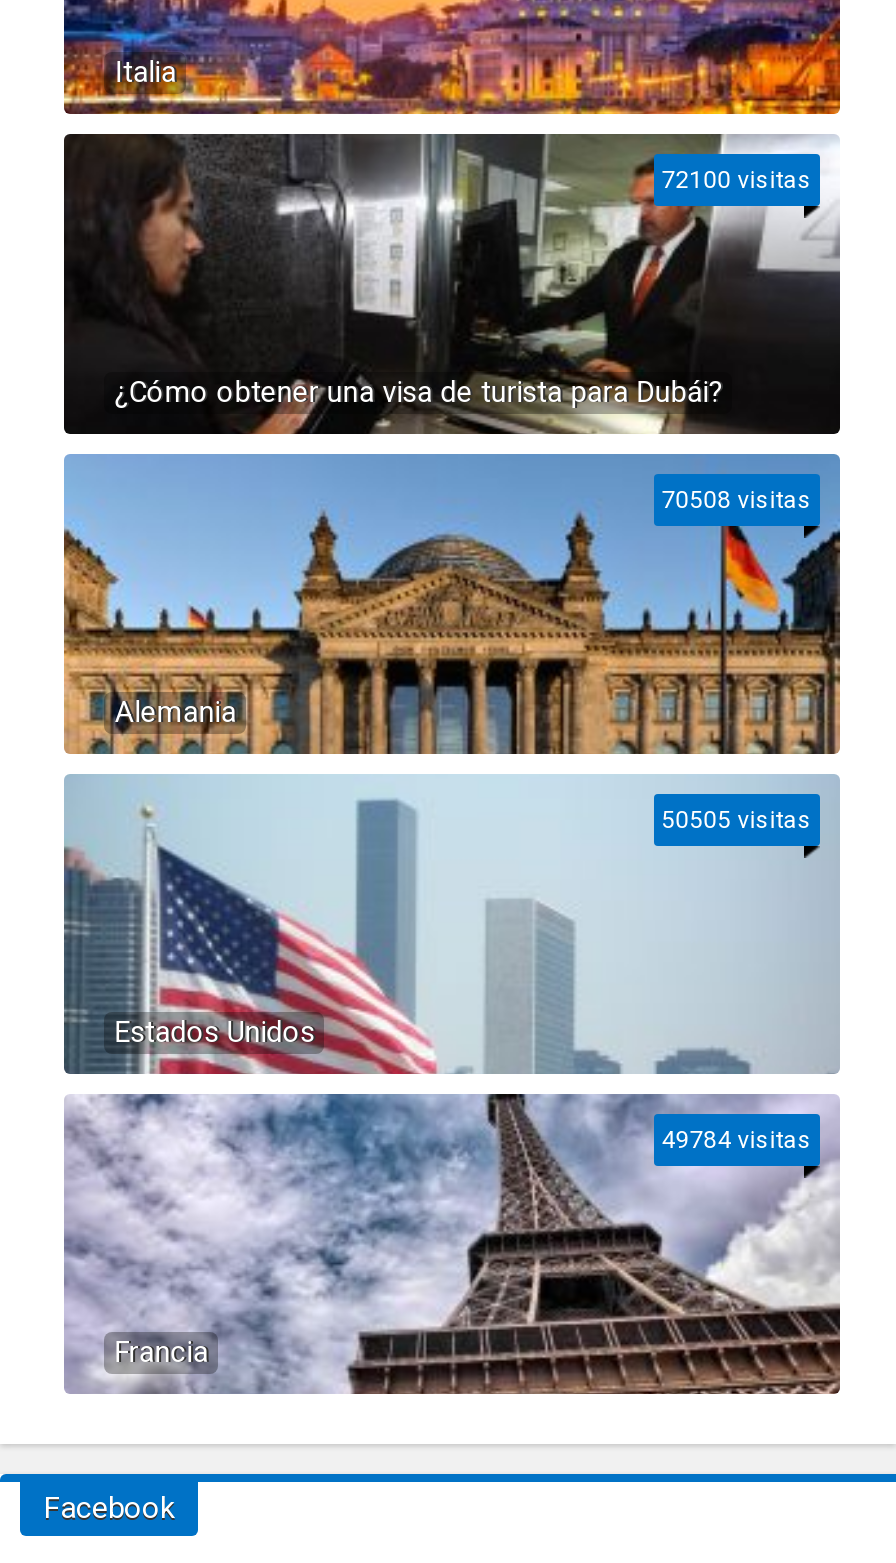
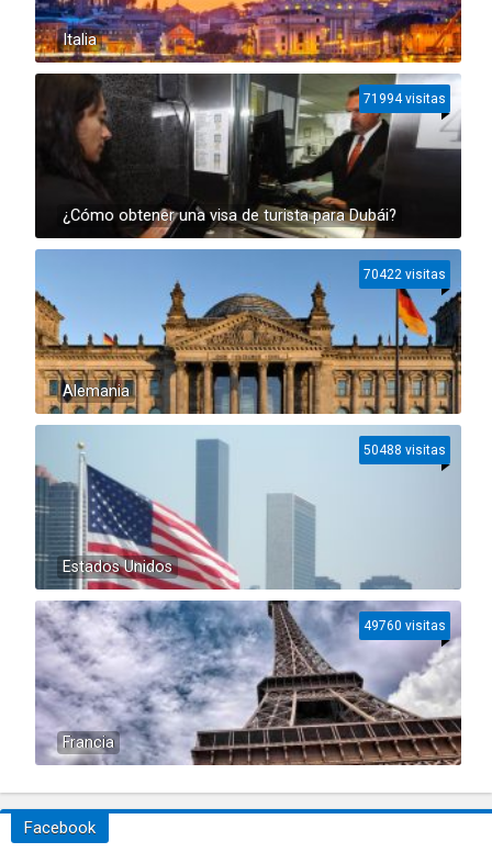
- 72100 visitas
+ 71994 visitas

- 70508 visitas
+ 70422 visitas

- 50505 visitas
+ 50488 visitas

- 49784 visitas
+ 49760 visitas
